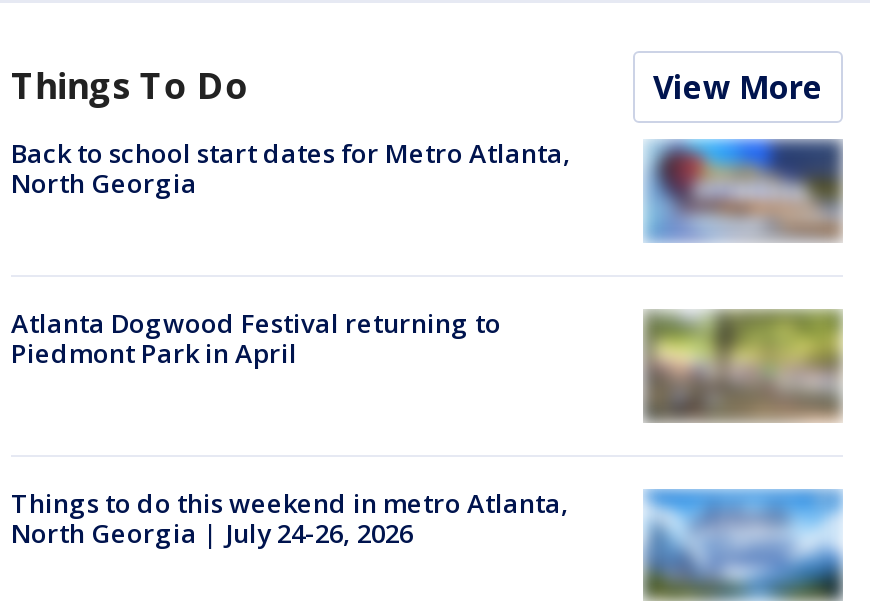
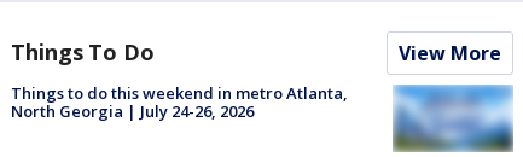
- [image]
- Back to school start dates for Metro Atlanta,
- North Georgia

- Atlanta Dogwood Festival returning to
- Piedmont Park in April

- [image]
